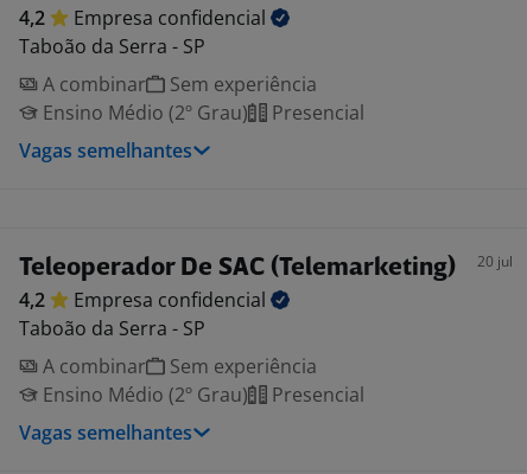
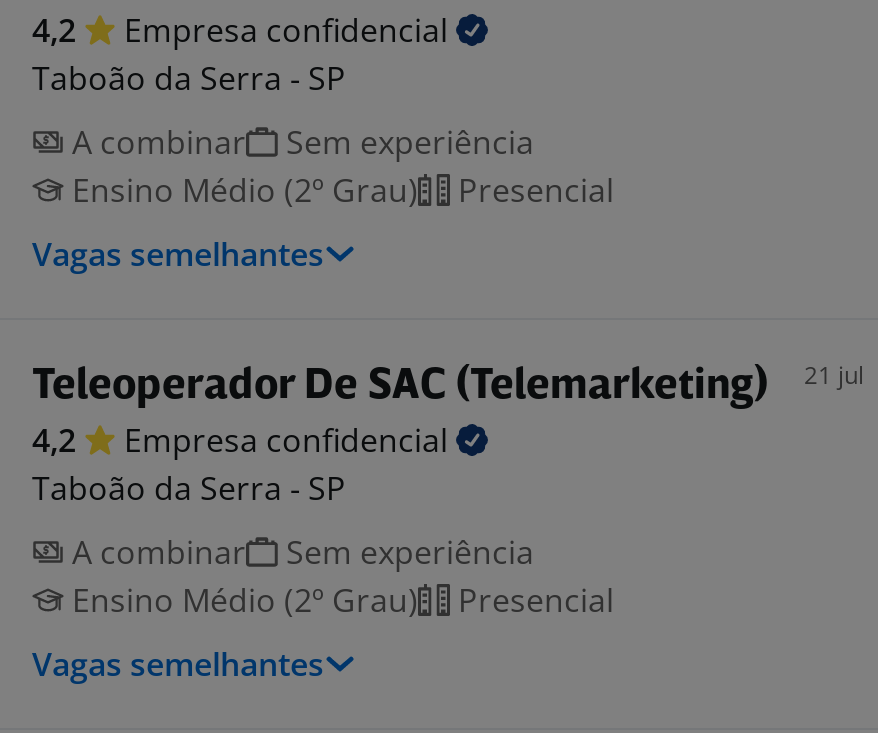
- Teleoperador De SAC (Telemarketing) 20 jul
+ Teleoperador De SAC (Telemarketing) 21 jul
